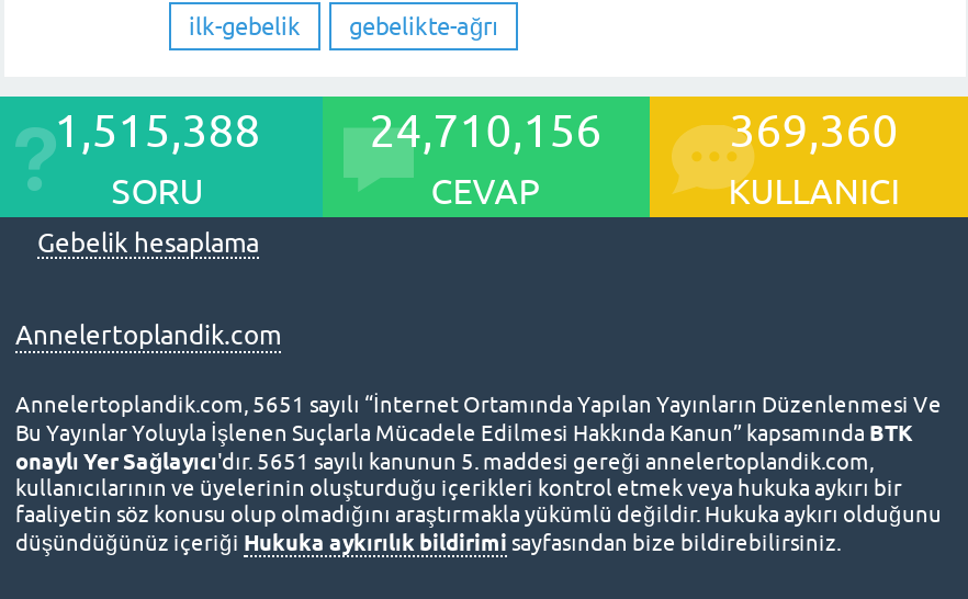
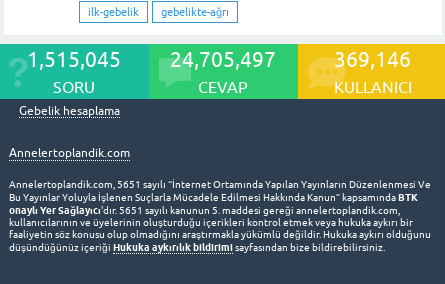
- 1,515,388
+ 1,515,045

- 24,710,156
+ 24,705,497

- 369,360
+ 369,146
